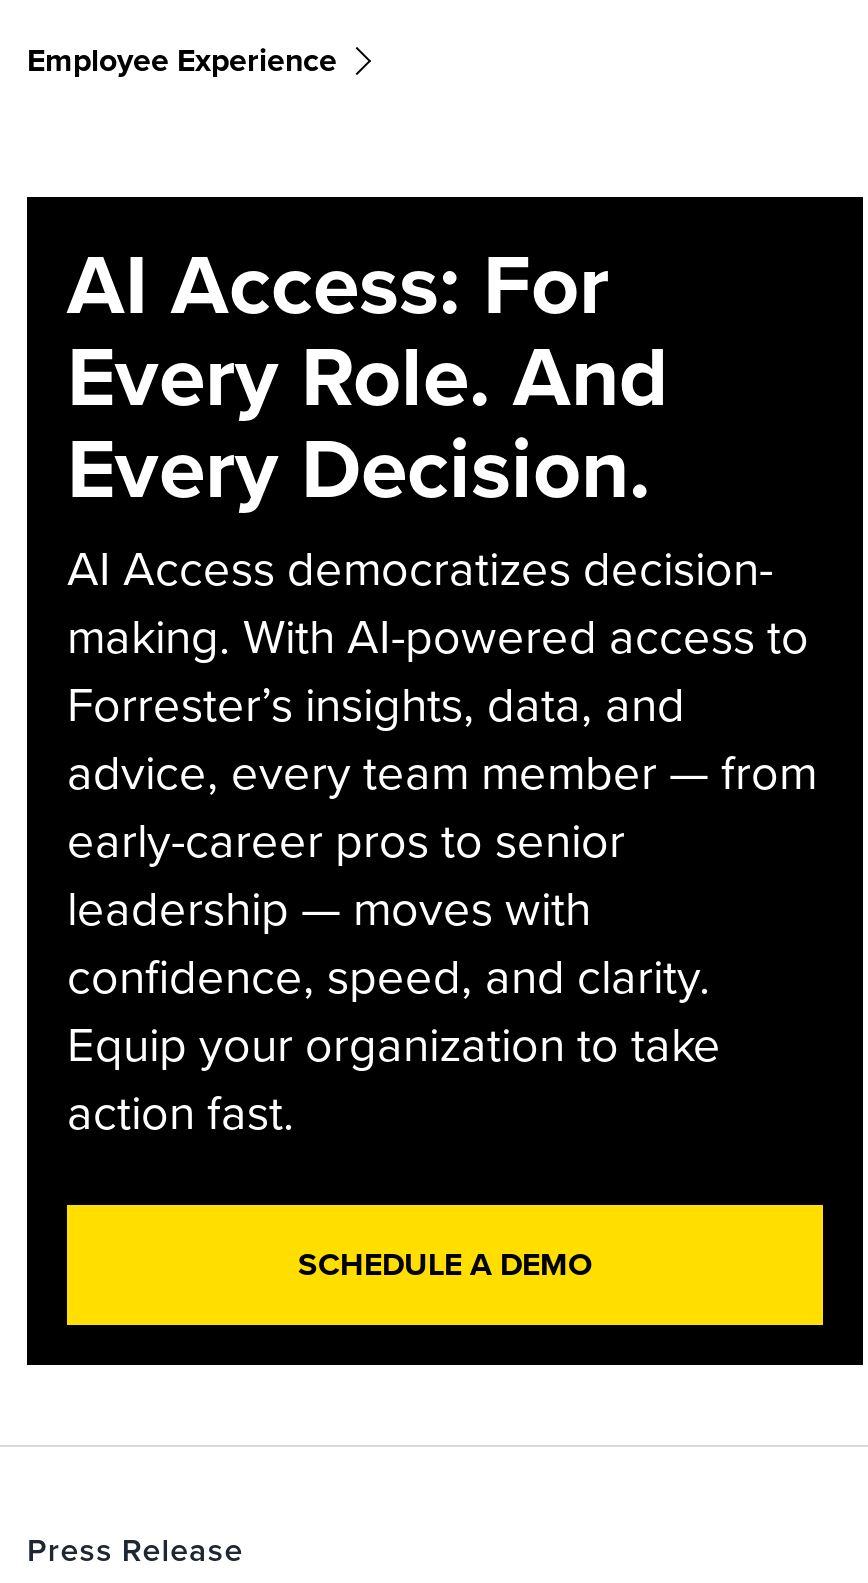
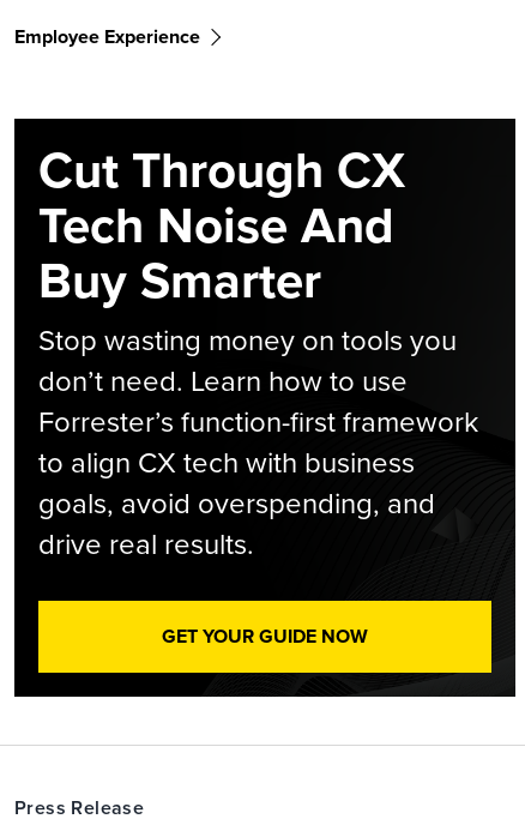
- AI Access: For
- Every Role. And
- Every Decision.
- AI Access democratizes decision-
- making. With AI-powered access to
- Forrester’s insights, data, and
- advice, every team member — from
- early-career pros to senior
- leadership — moves with
- confidence, speed, and clarity.
- Equip your organization to take
- action fast.
+ Cut Through CX
+ Tech Noise And
+ Buy Smarter
+ Stop wasting money on tools you
+ don’t need. Learn how to use
+ Forrester’s function-first framework
+ to align CX tech with business
+ goals, avoid overspending, and
+ drive real results.

- SCHEDULE A DEMO
+ GET YOUR GUIDE NOW
